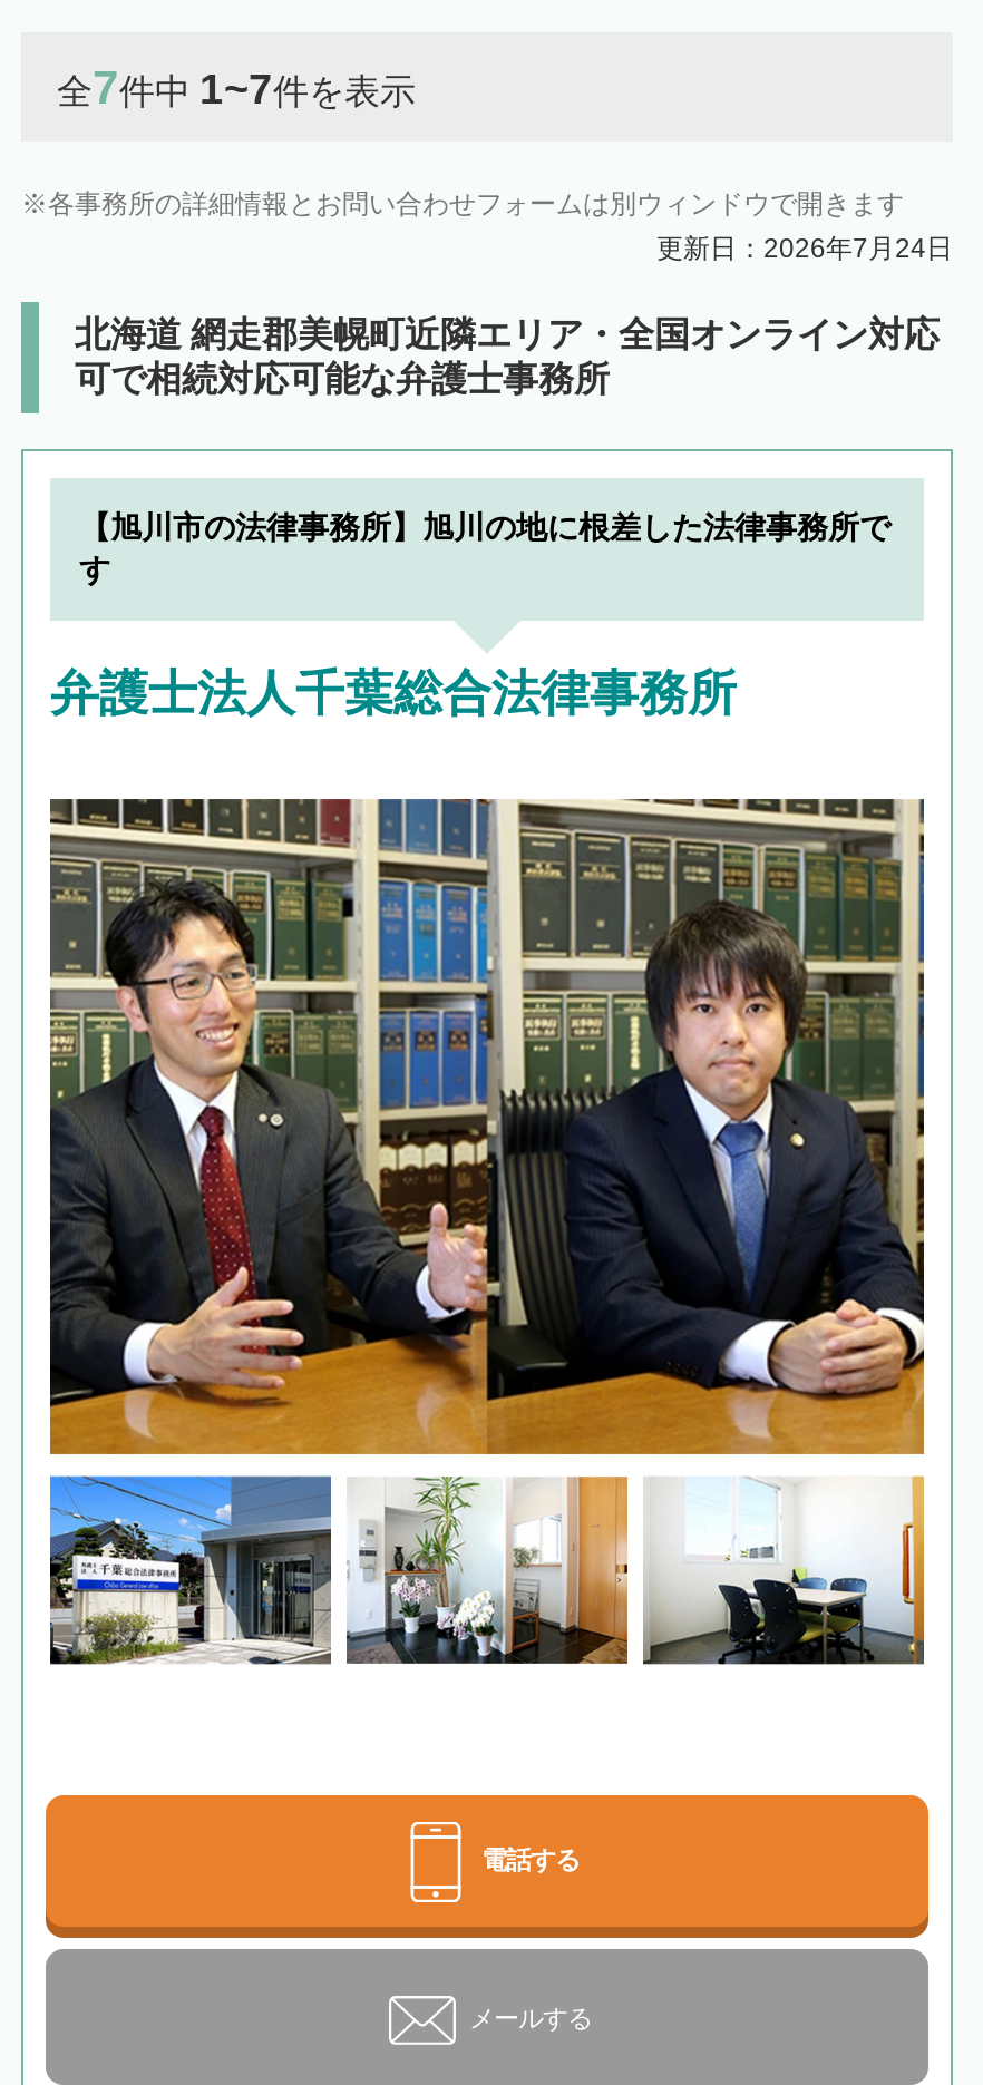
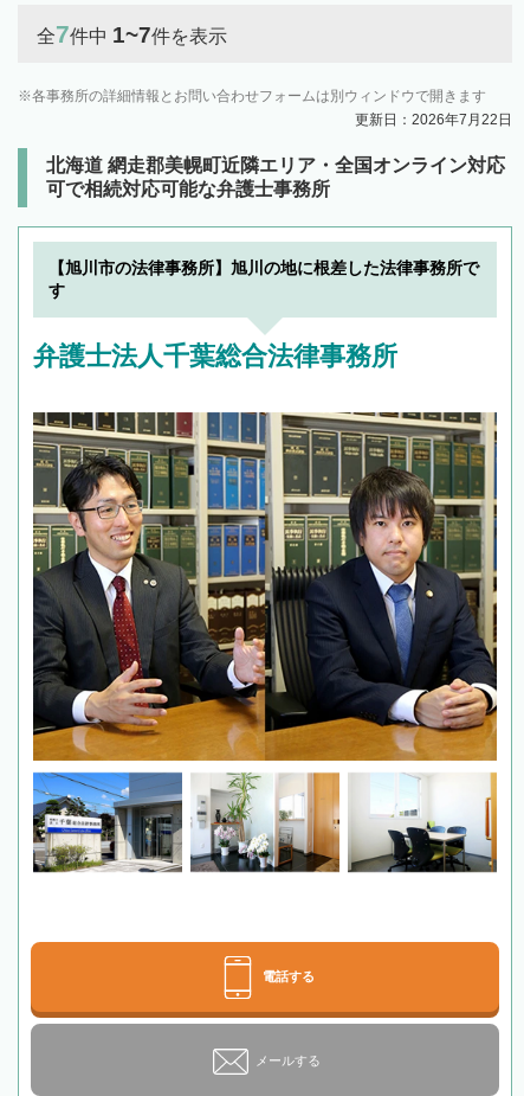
- 更新日：2026年7月24日
+ 更新日：2026年7月22日
